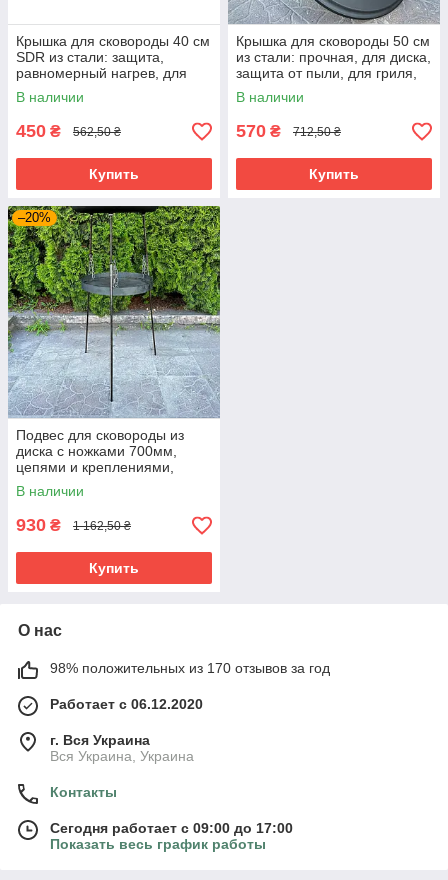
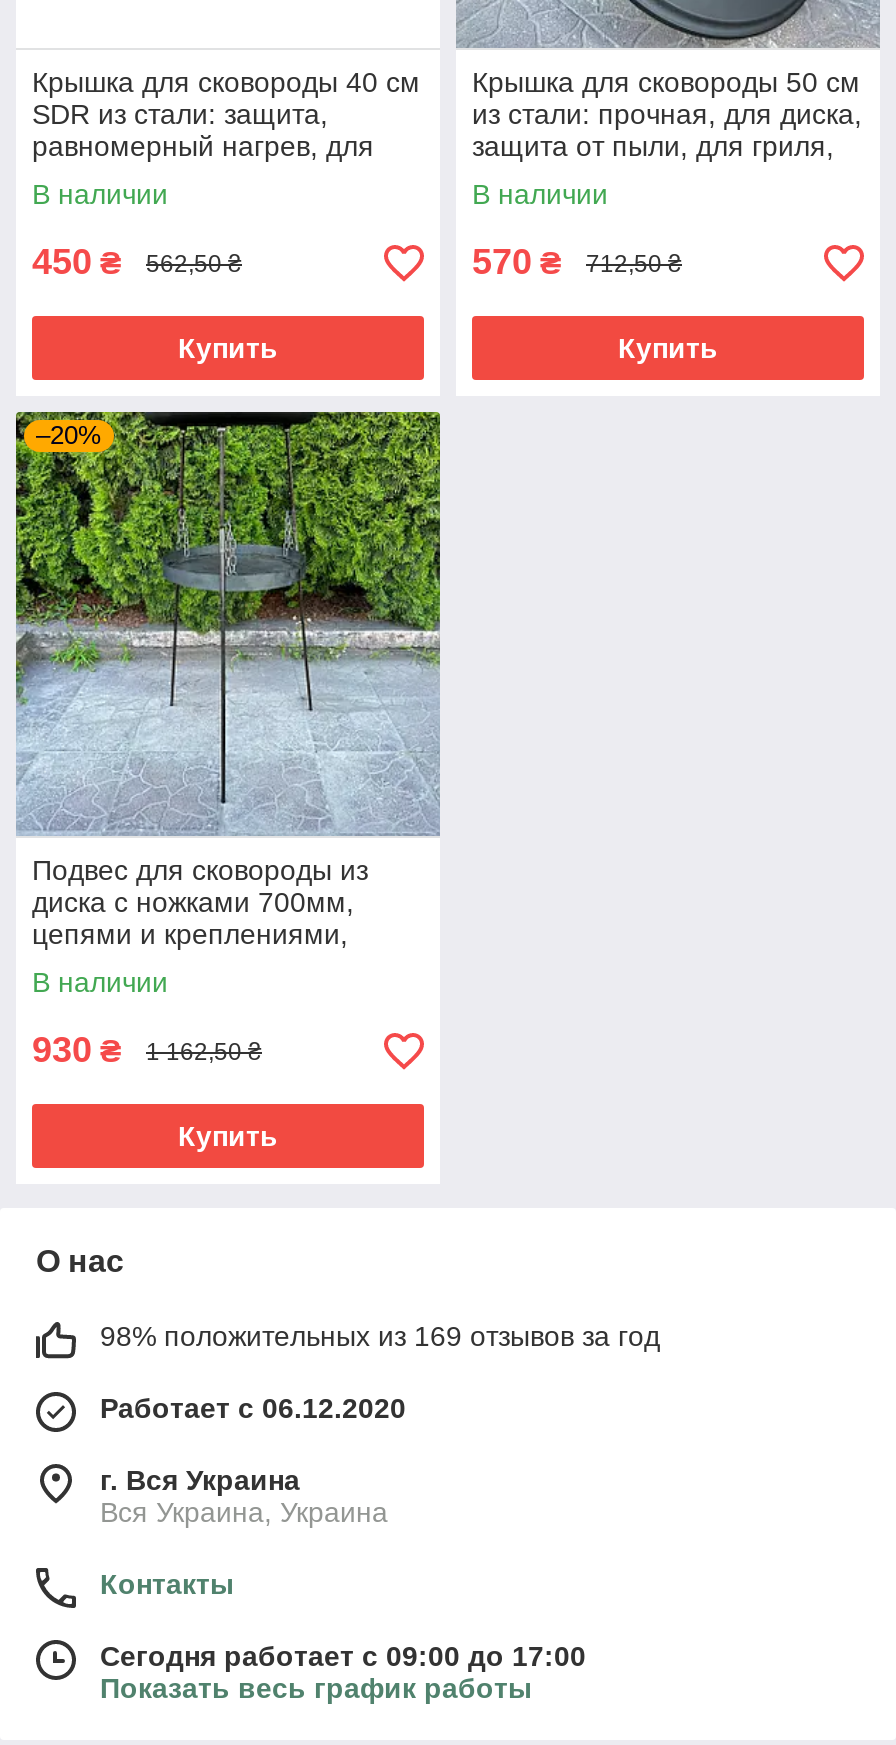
- 98% положительных из 170 отзывов за год
+ 98% положительных из 169 отзывов за год
